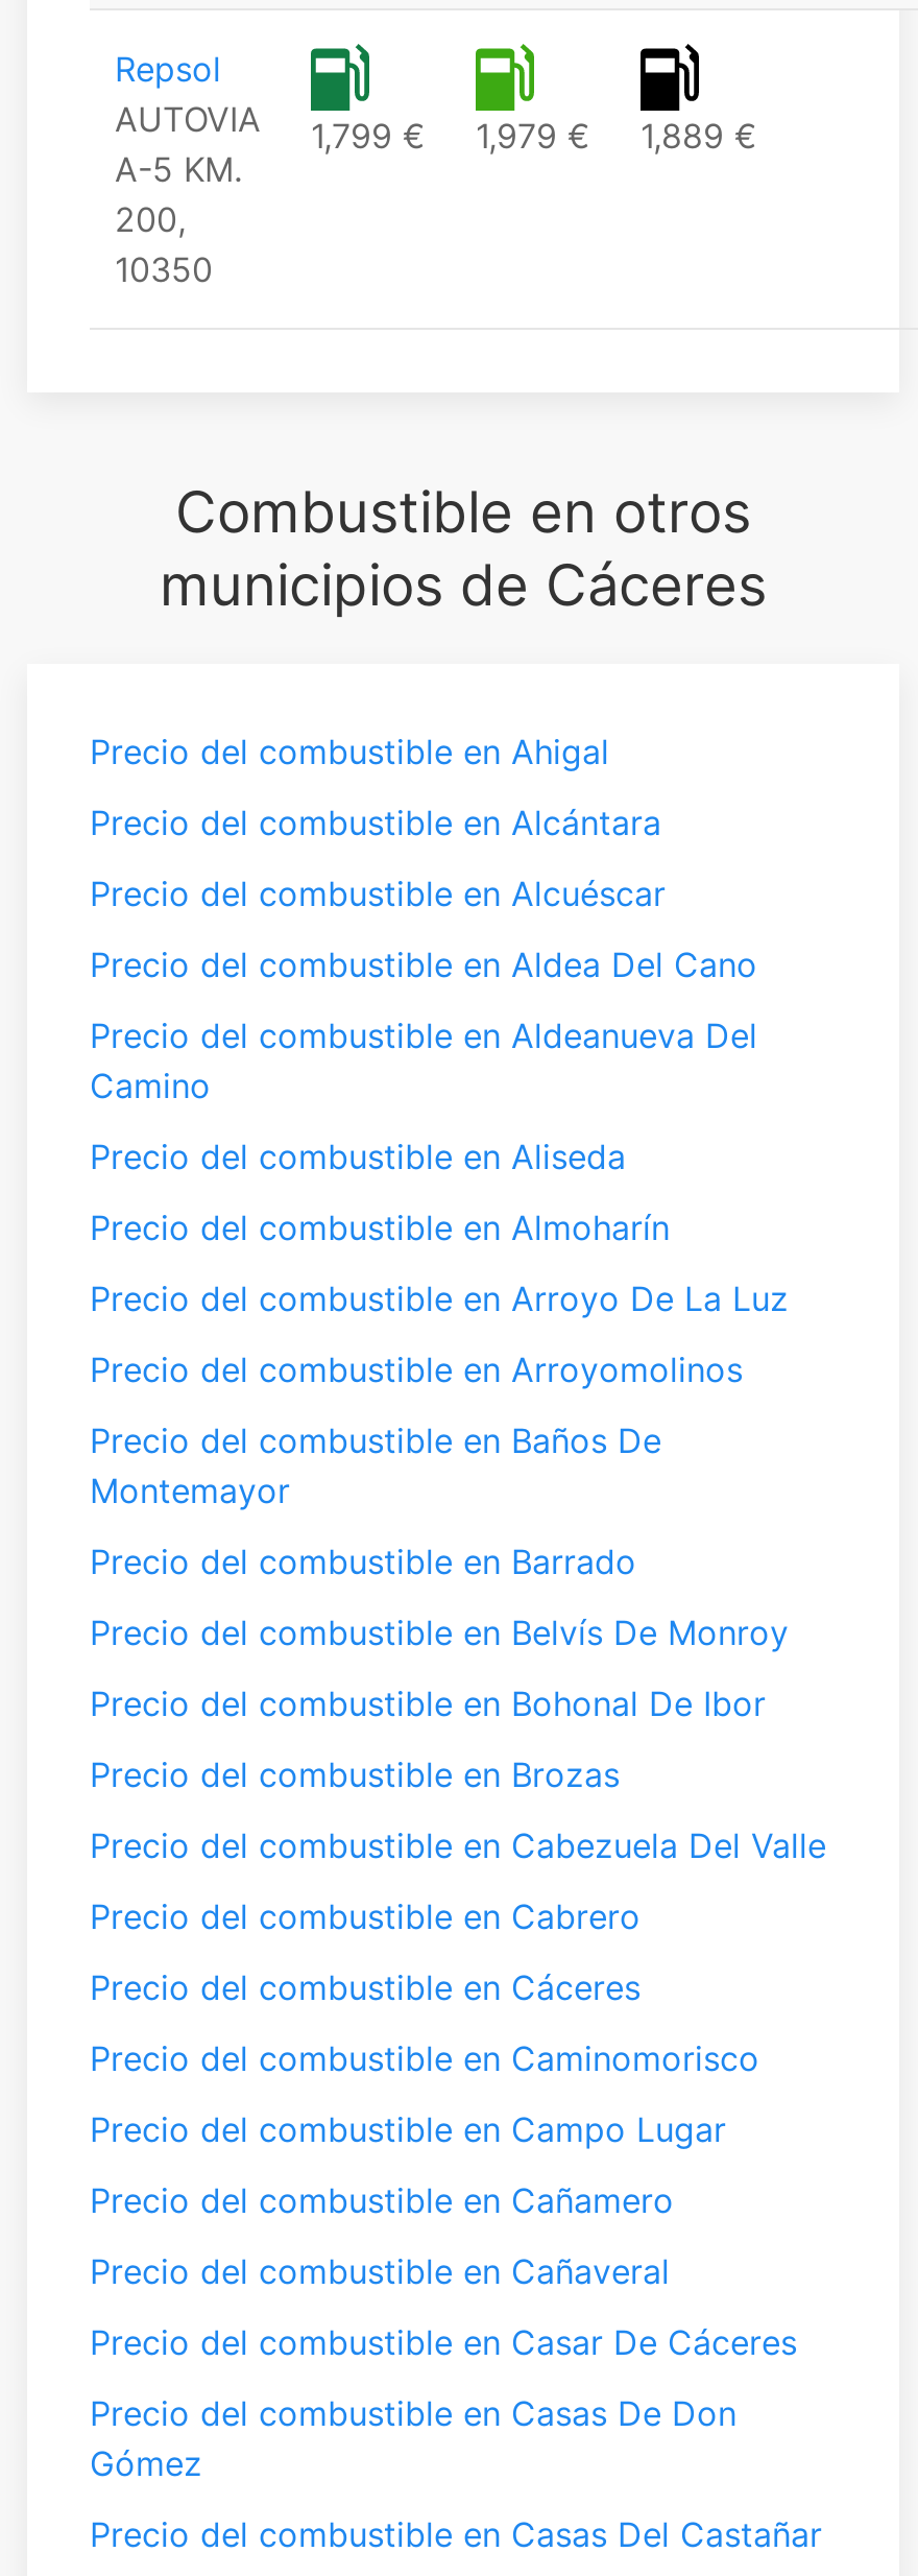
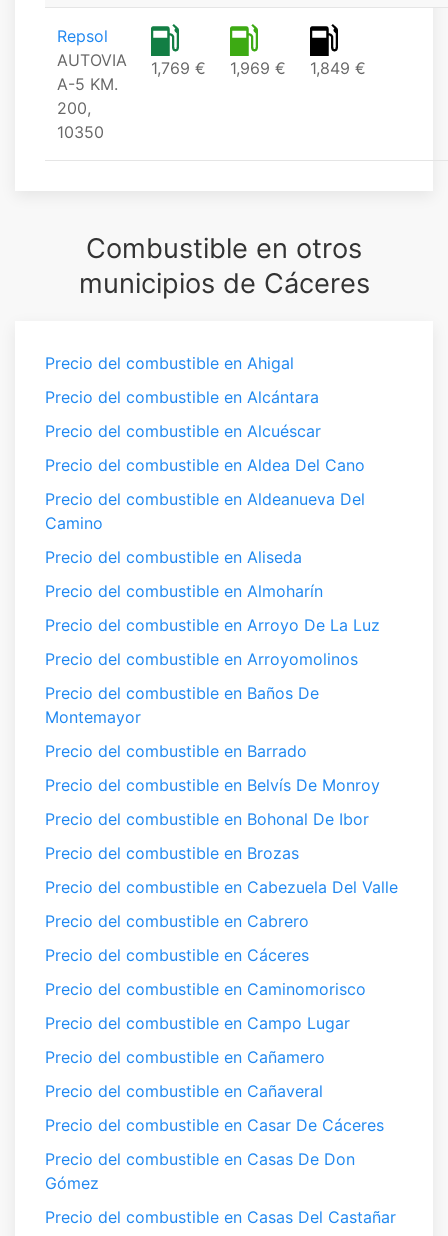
- 1,799 €
+ 1,769 €

- 1,979 €
+ 1,969 €

- 1,889 €
+ 1,849 €
